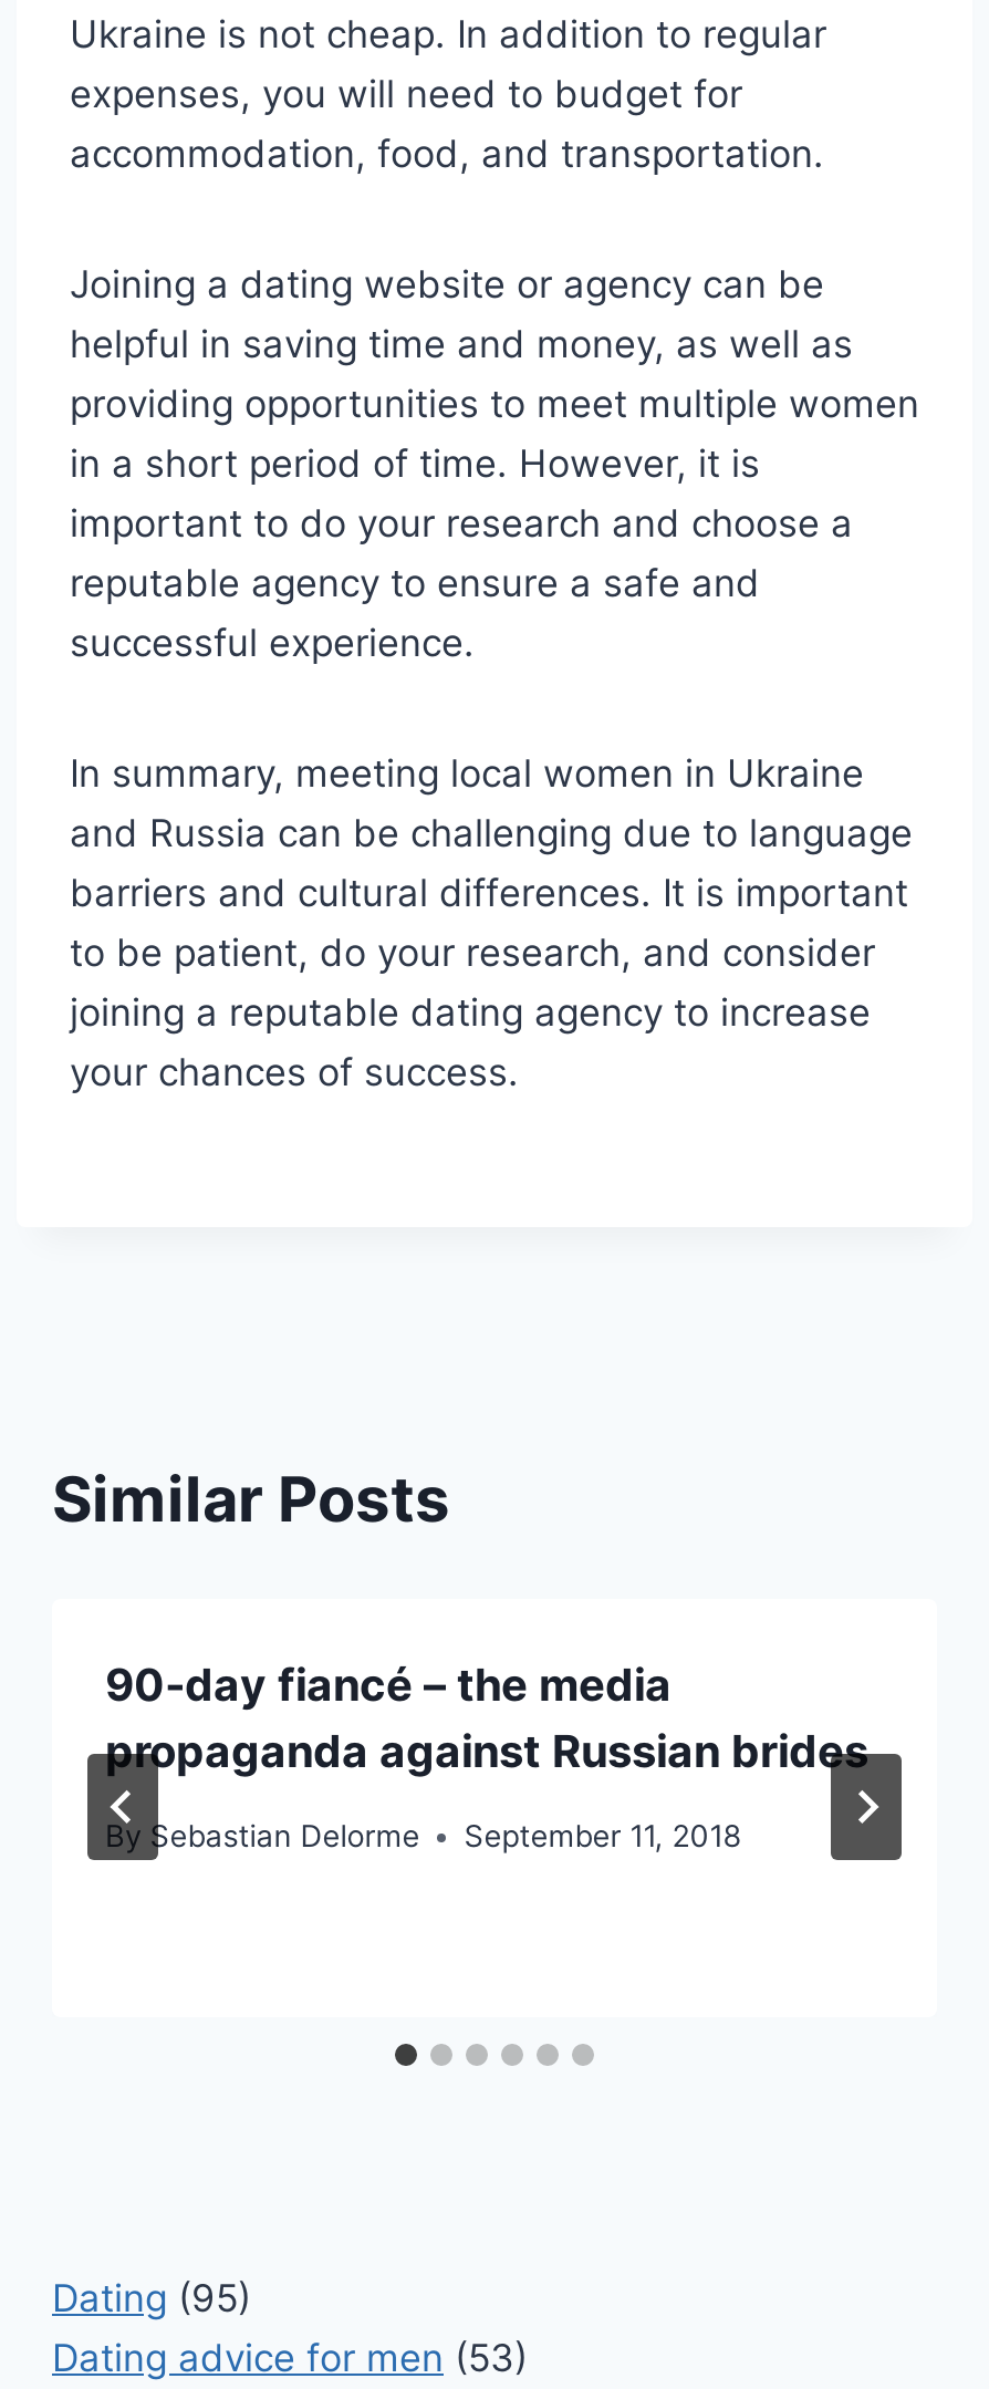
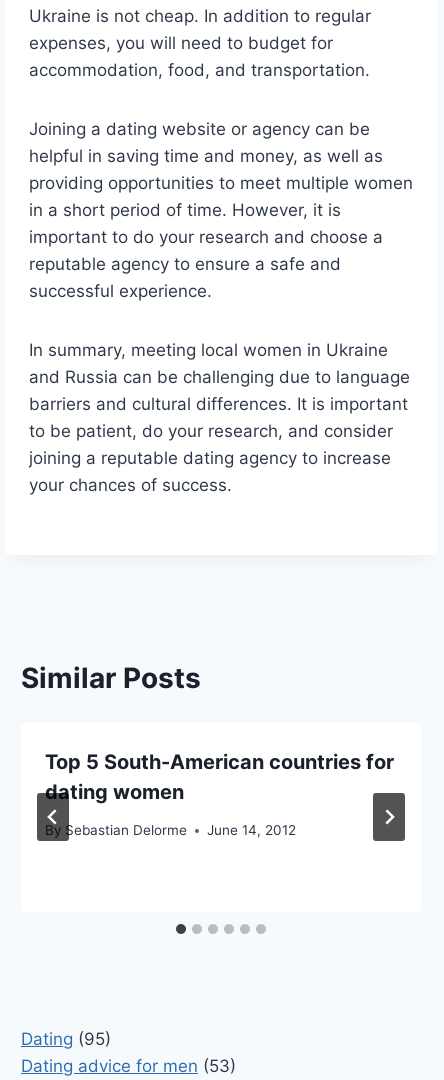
- 90-day fiancé – the media
- propaganda against Russian brides
+ Top 5 South-American countries for
+ dating women

- By Sebastian Delorme September 11, 2018
+ By Sebastian Delorme June 14, 2012
